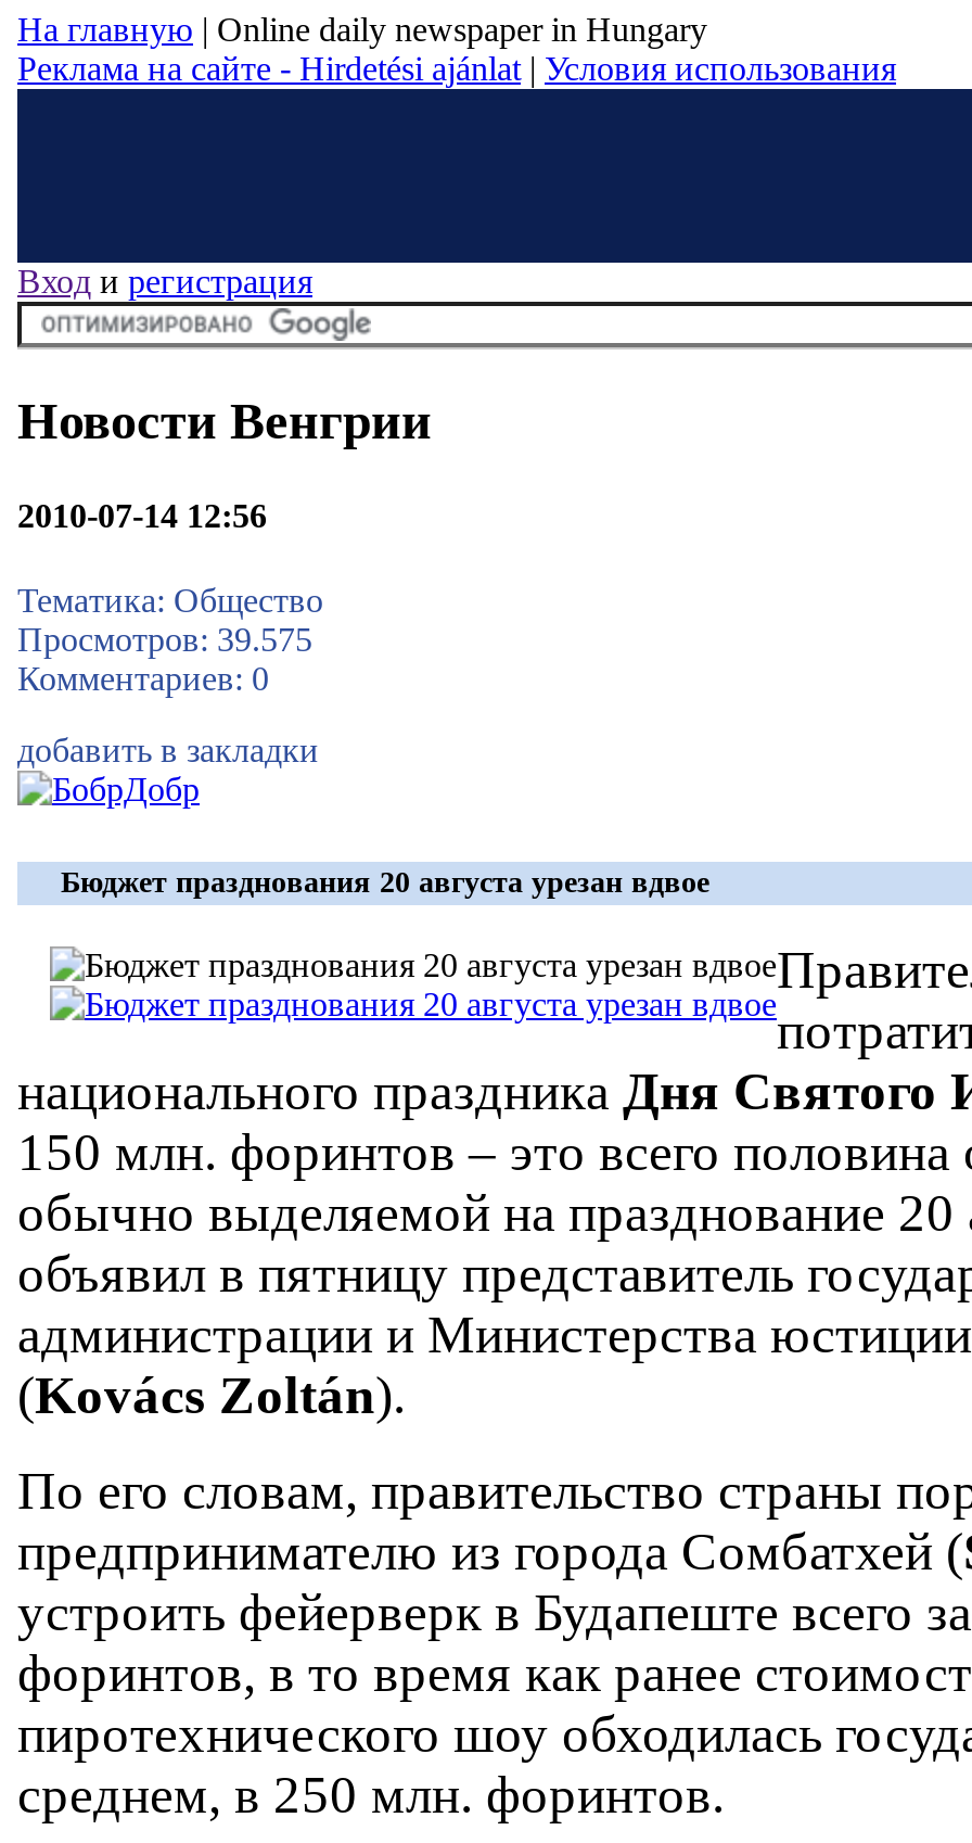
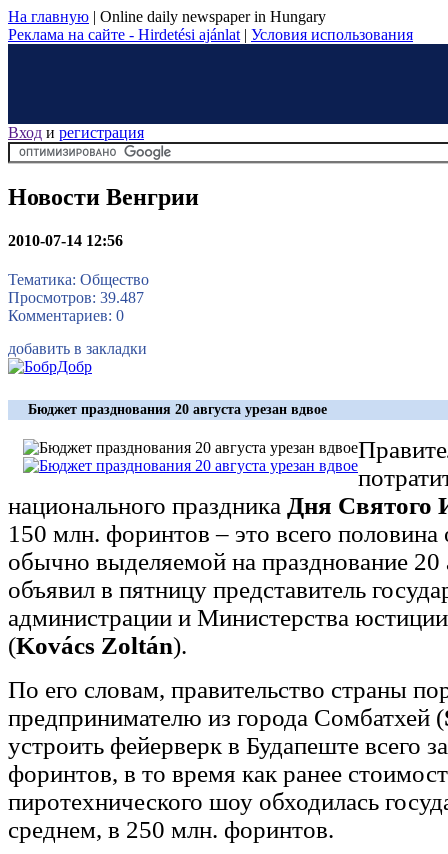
- Просмотров: 39.575
+ Просмотров: 39.487
